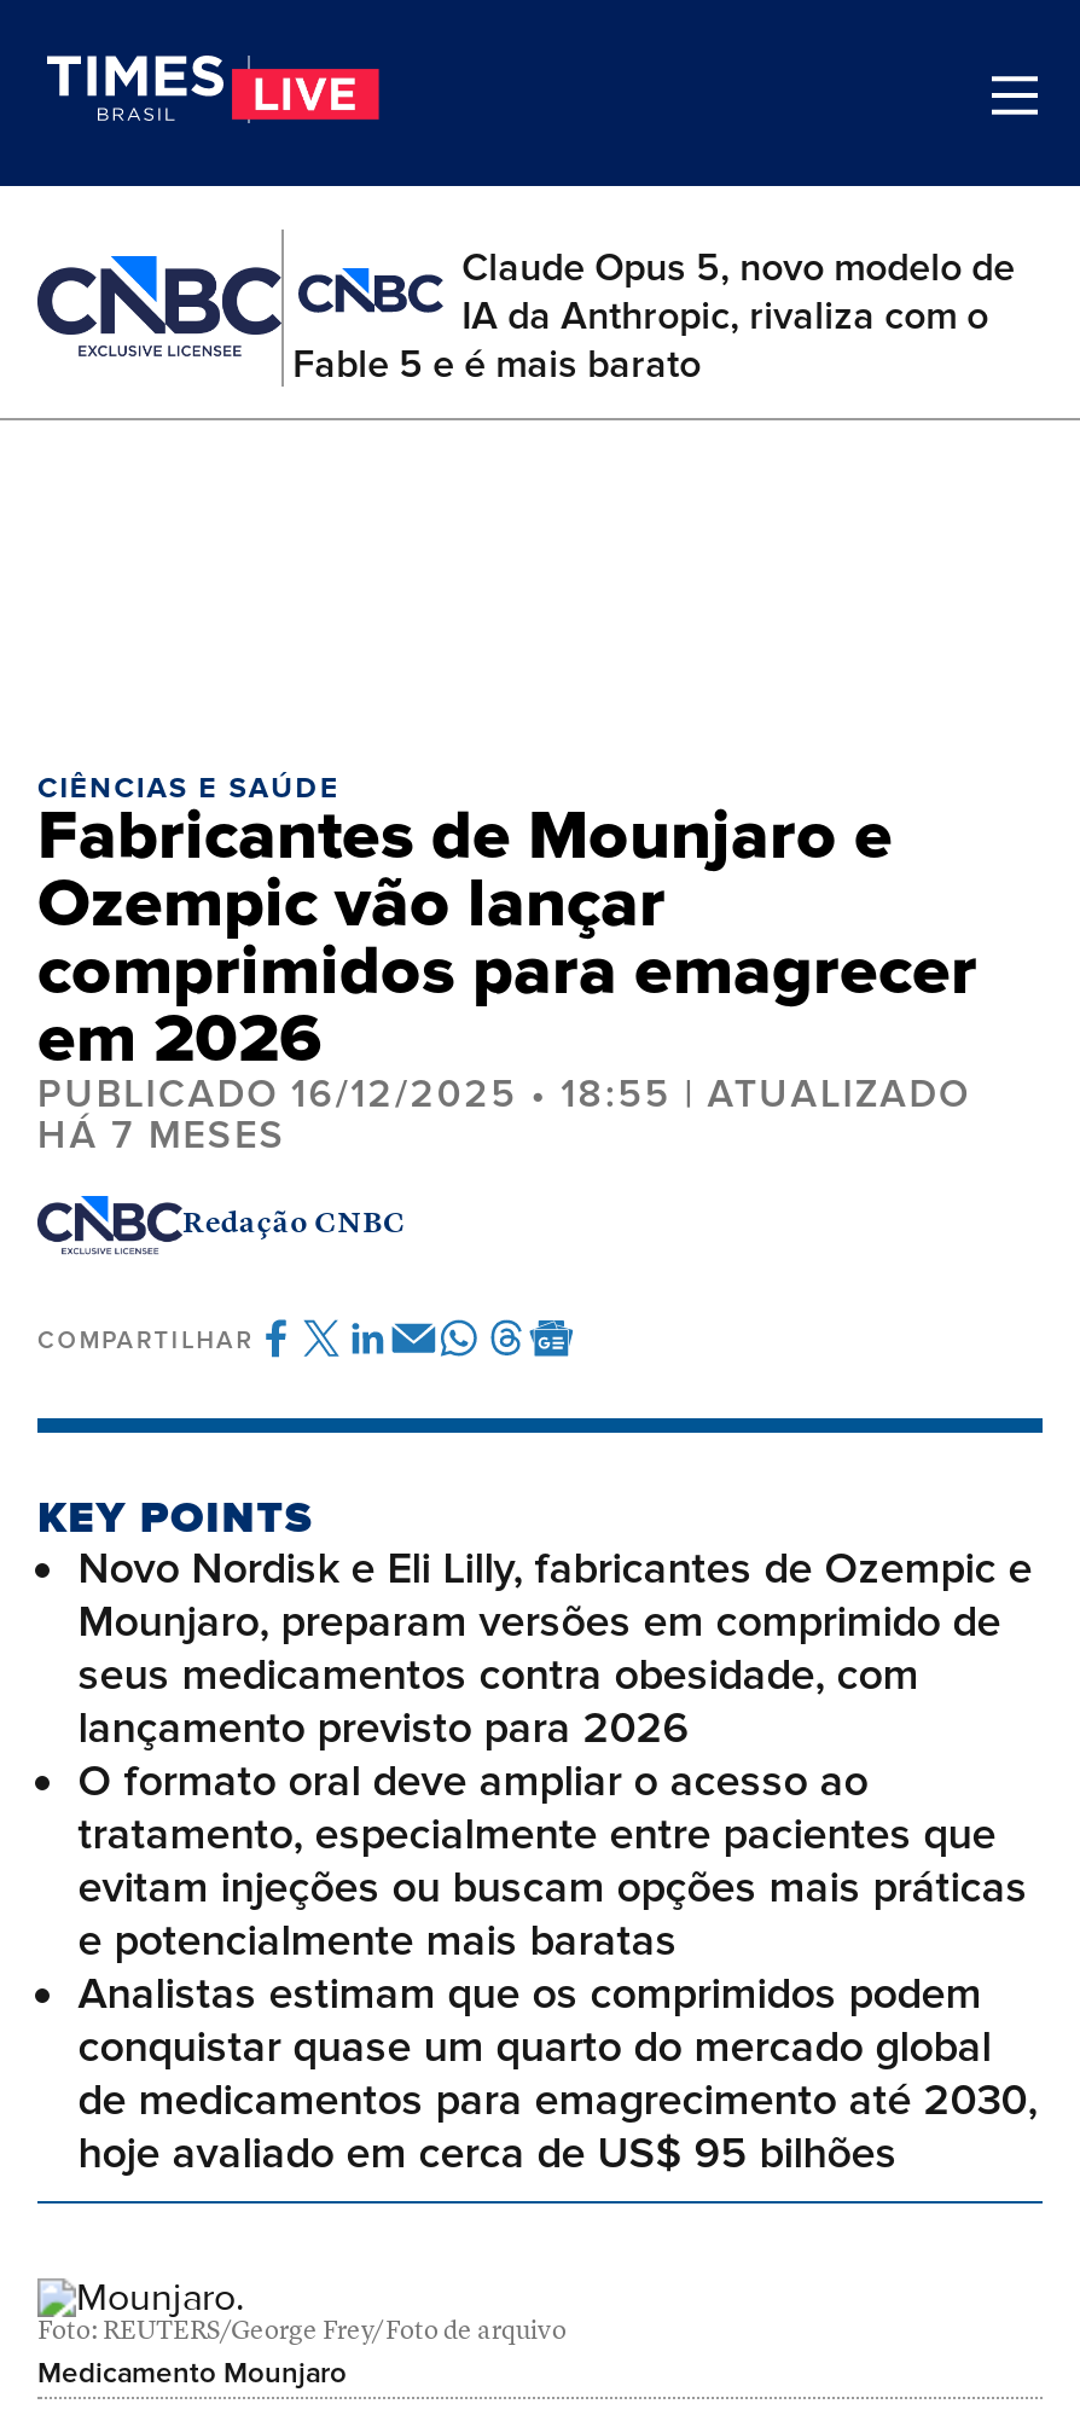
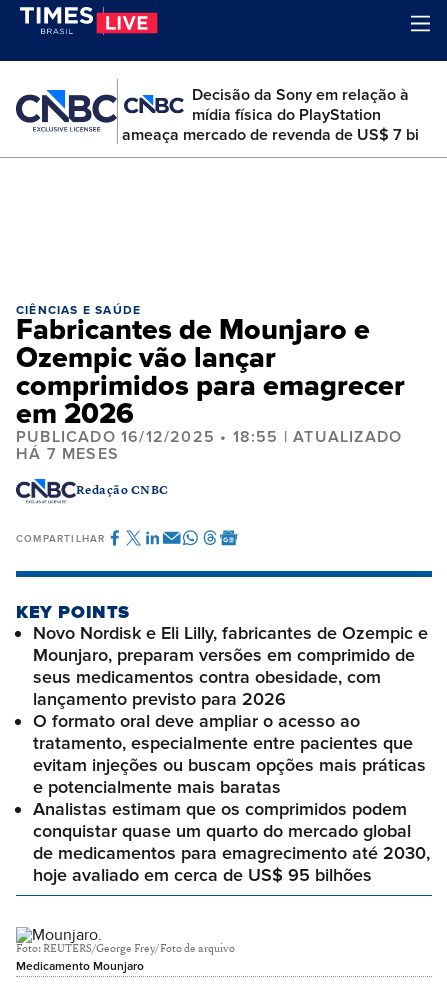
- Claude Opus 5, novo modelo de
- IA da Anthropic, rivaliza com o
- Fable 5 e é mais barato
+ Decisão da Sony em relação à
+ mídia física do PlayStation
+ ameaça mercado de revenda de US$ 7 bi
